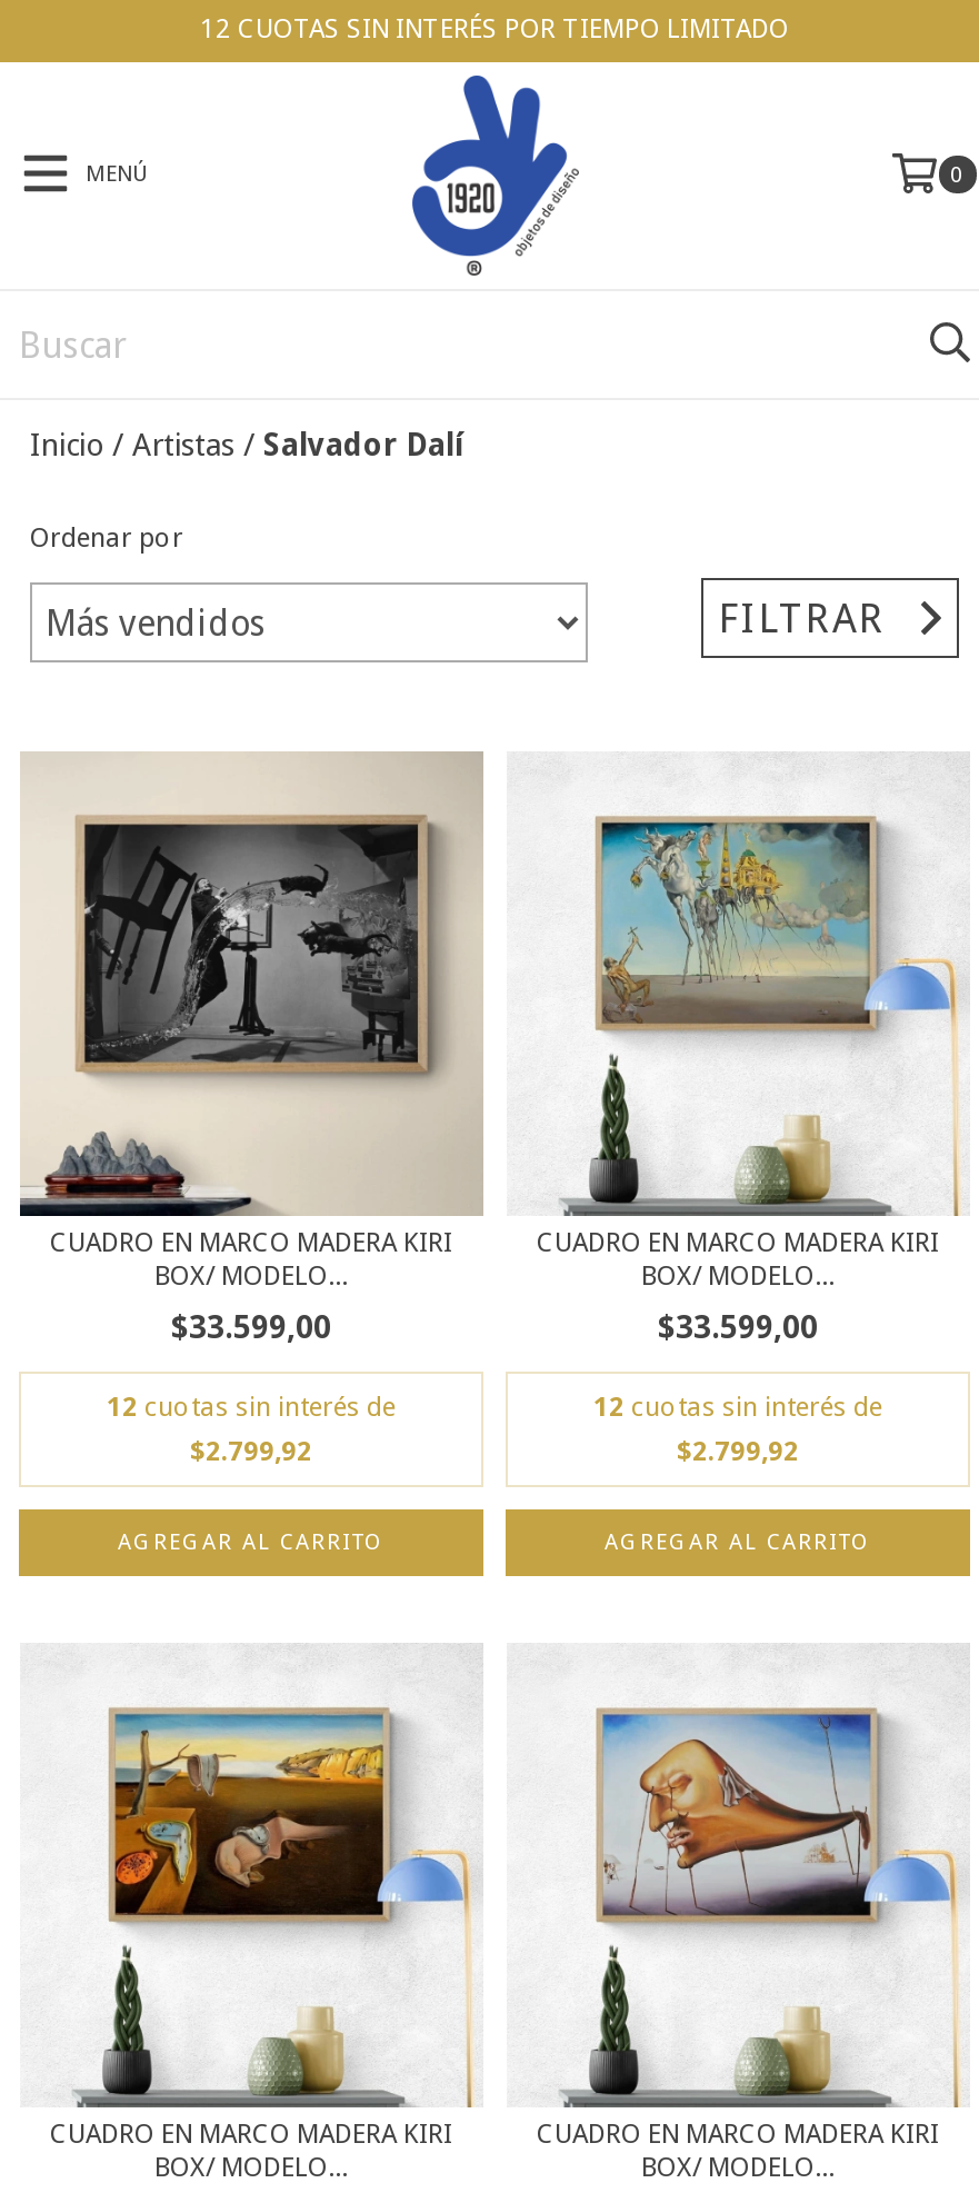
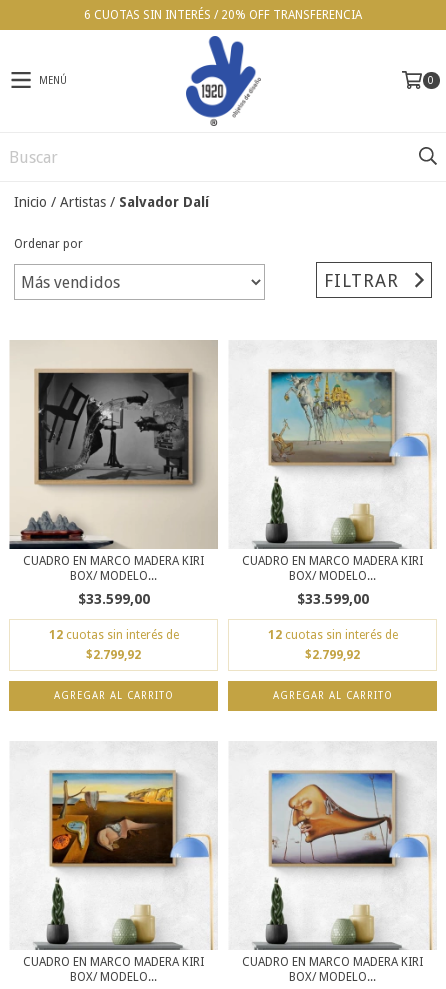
- 12 CUOTAS SIN INTERÉS POR TIEMPO LIMITADO
+ 6 CUOTAS SIN INTERÉS / 20% OFF TRANSFERENCIA
